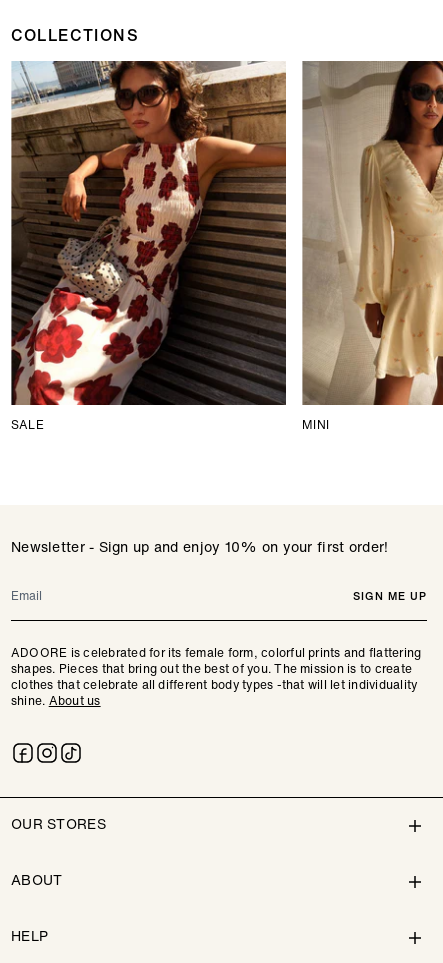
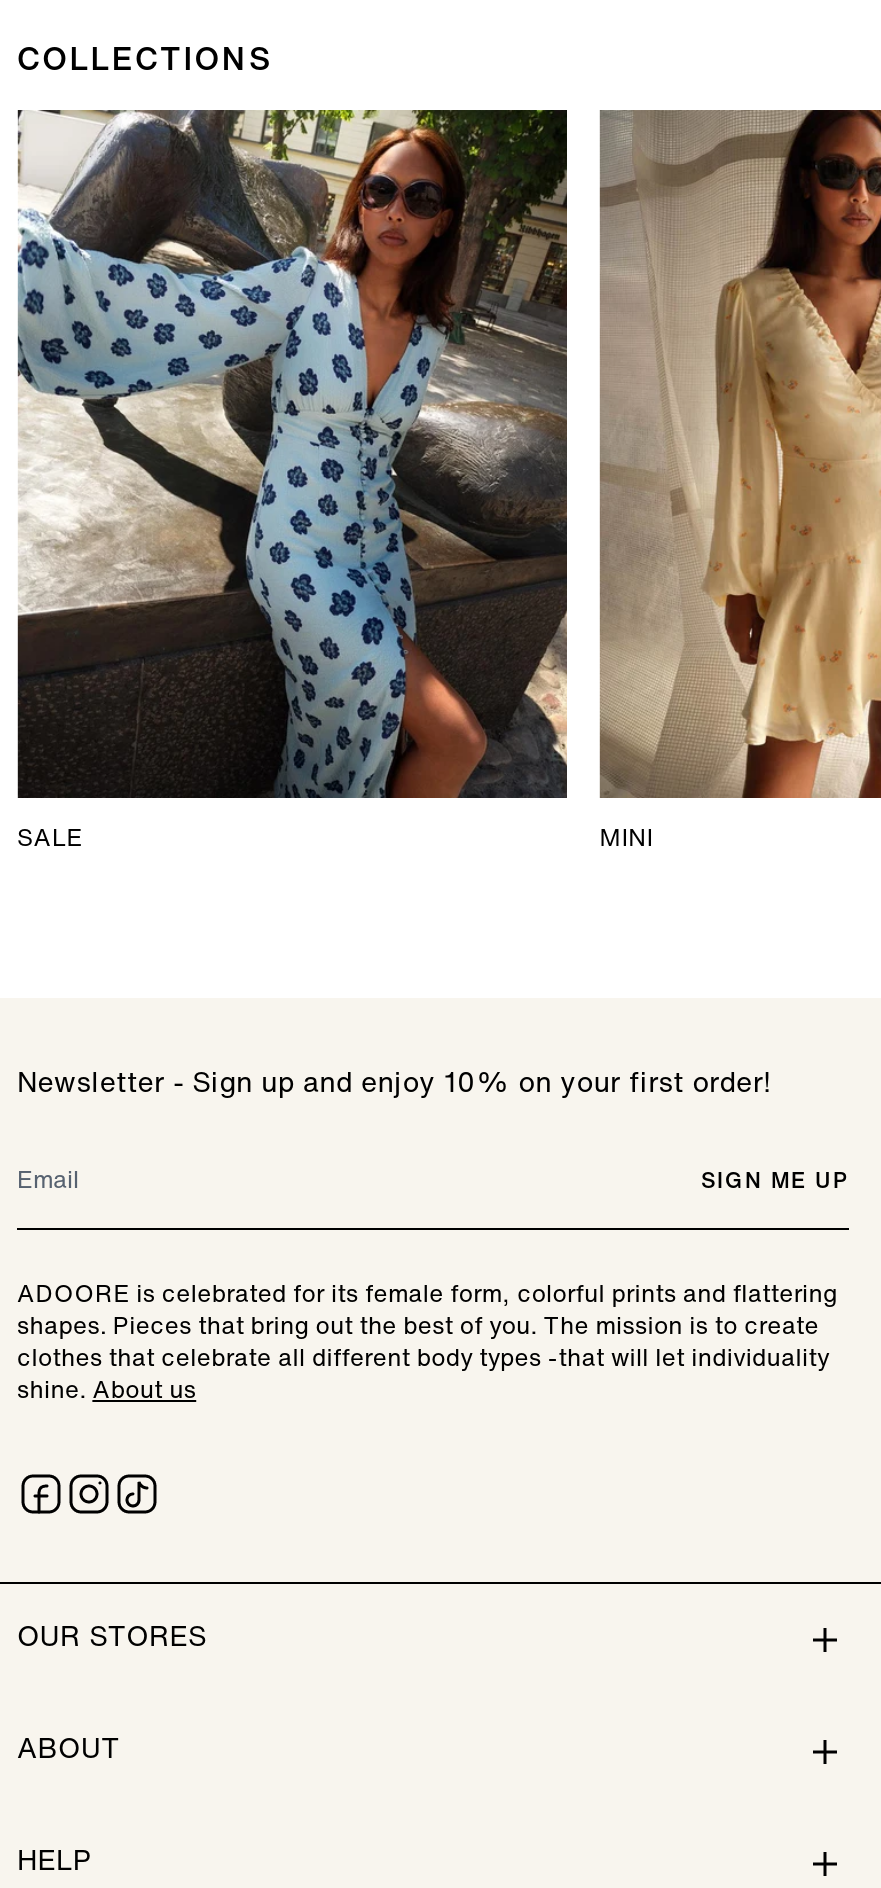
- [image]
+ [image]
